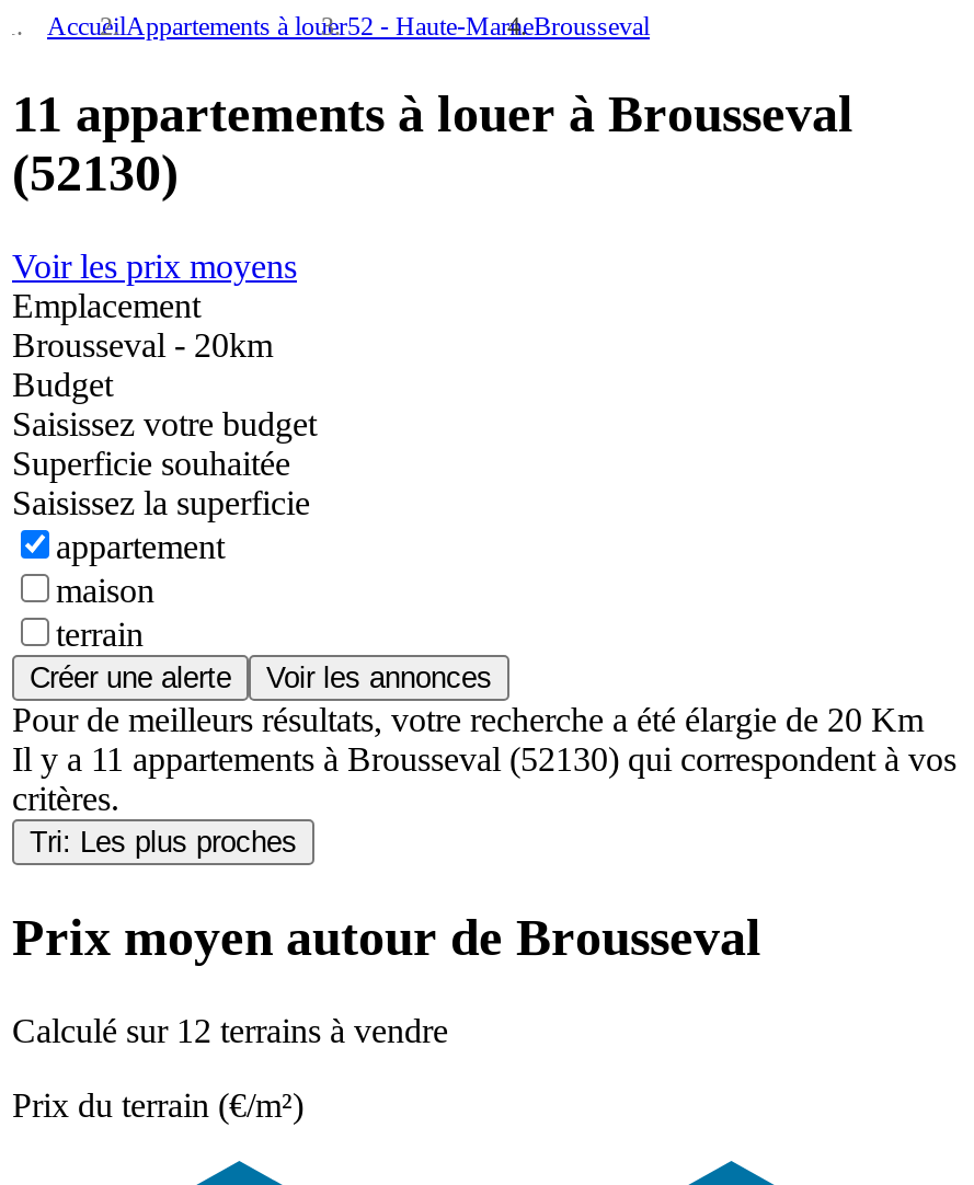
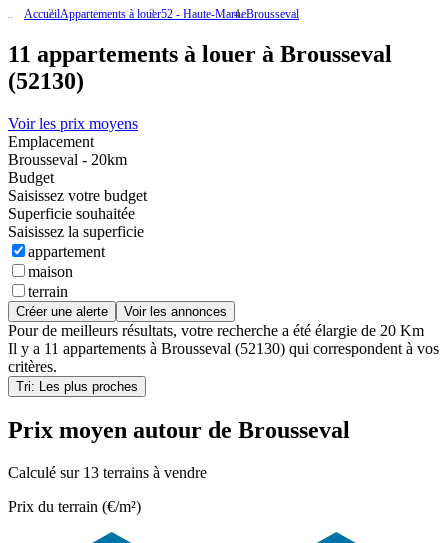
- Calculé sur 12 terrains à vendre
+ Calculé sur 13 terrains à vendre
